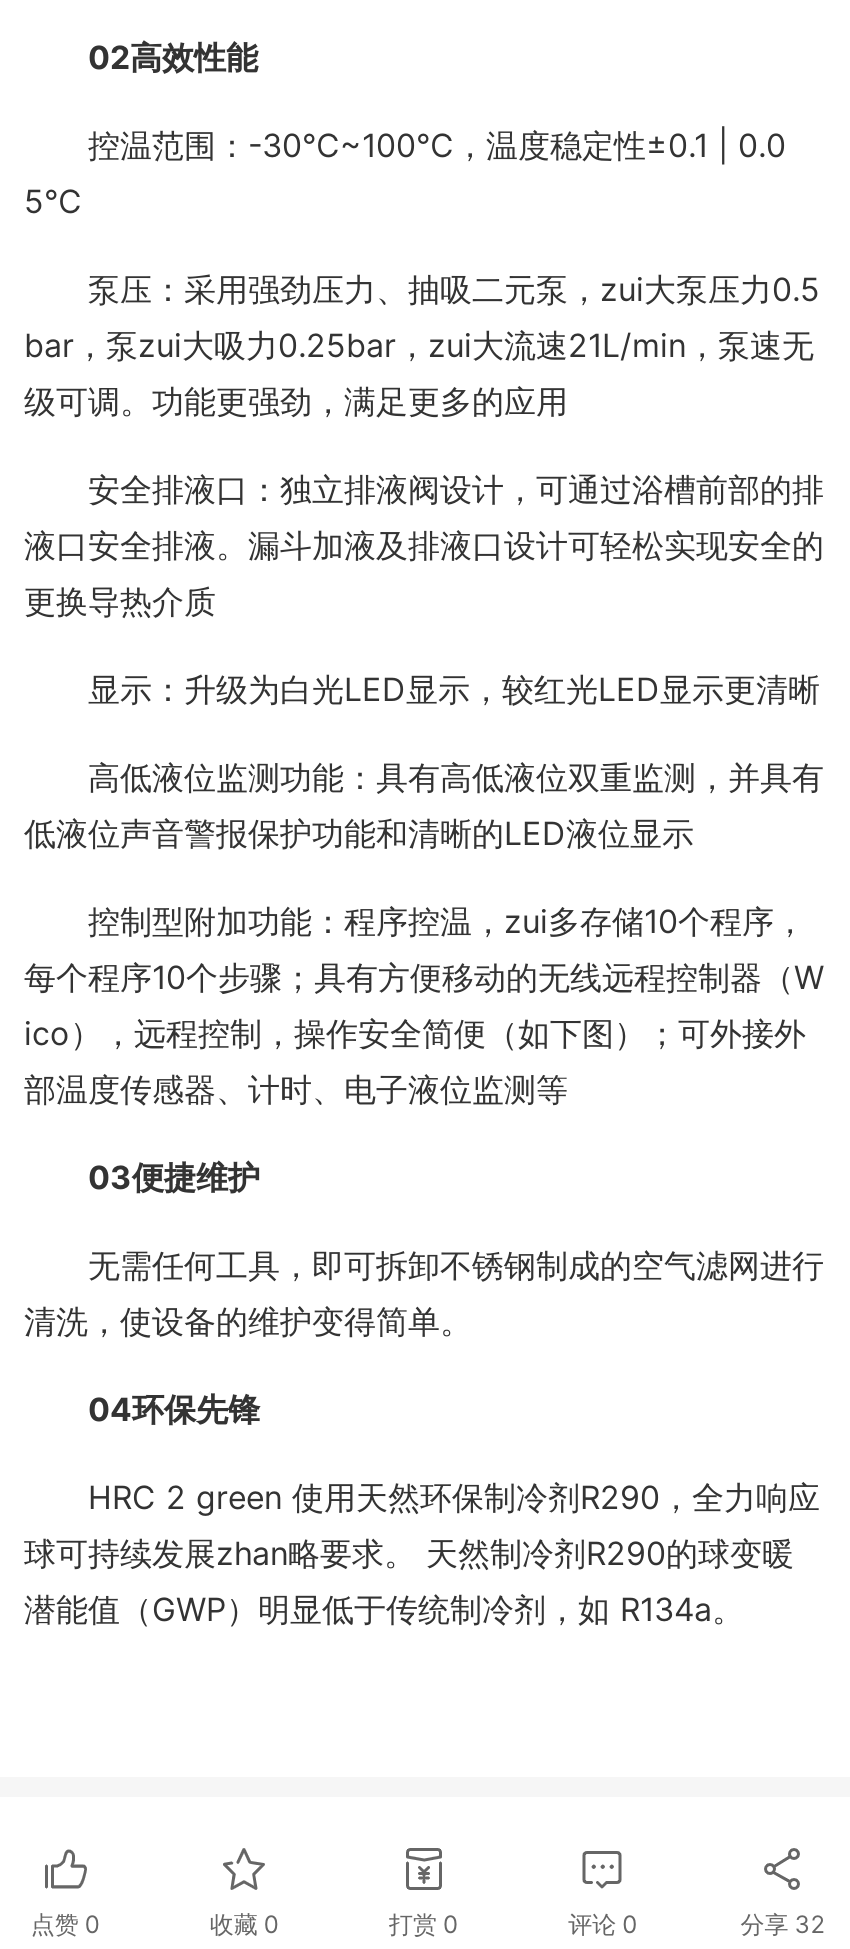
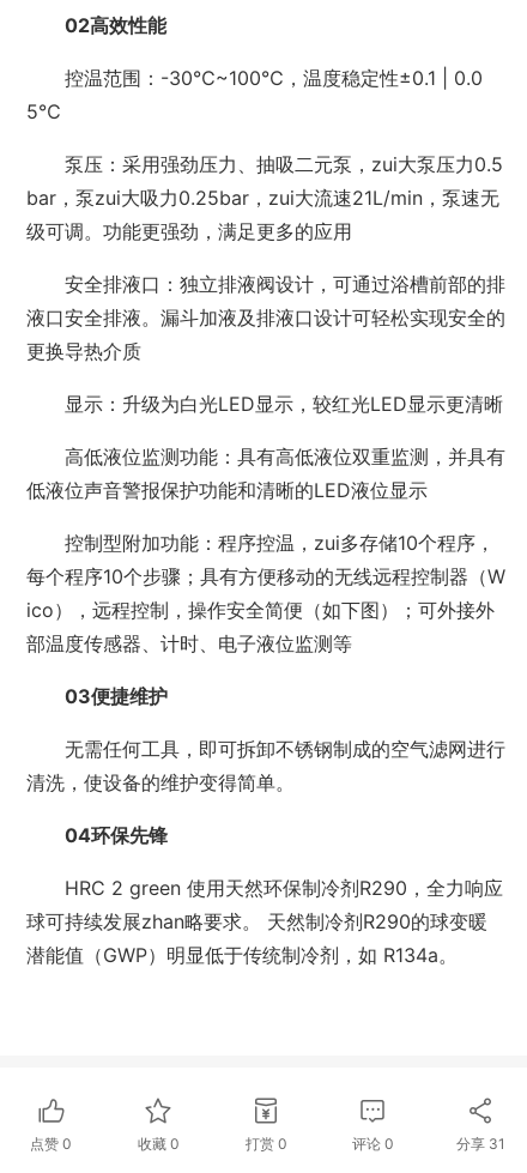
- 分享32
+ 分享31
